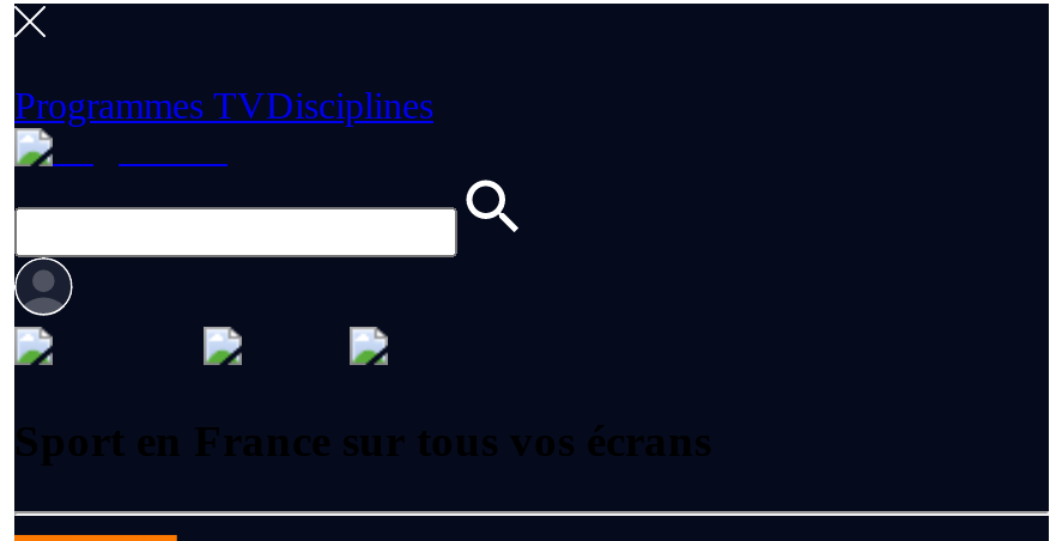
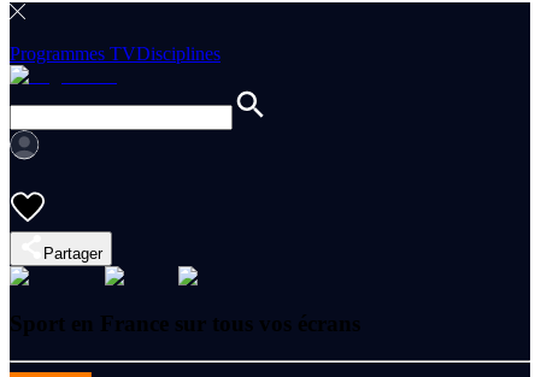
+ [image]
+ Partager
